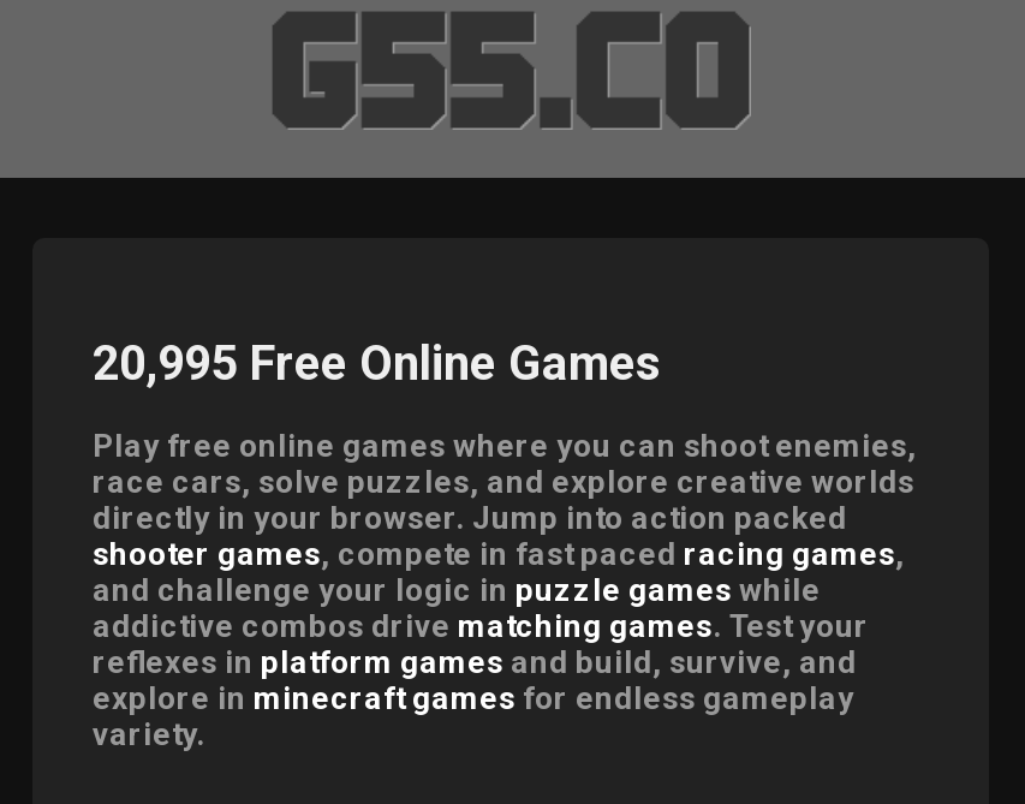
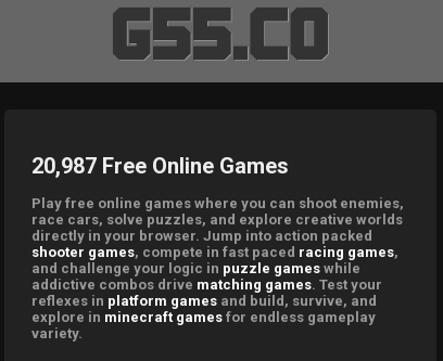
- 20,995 Free Online Games
+ 20,987 Free Online Games
